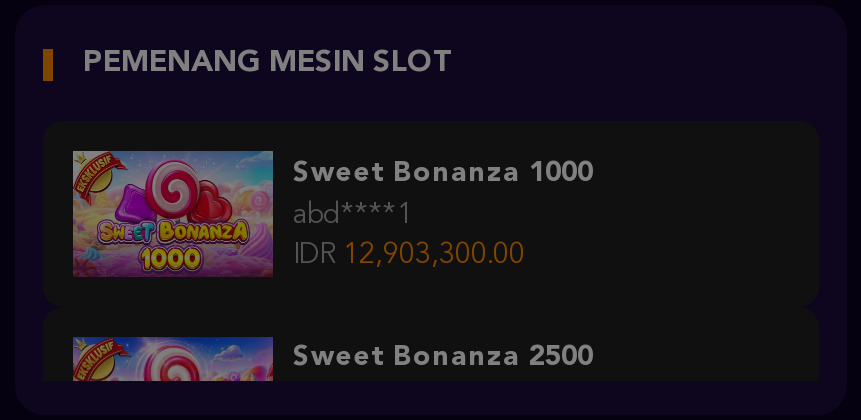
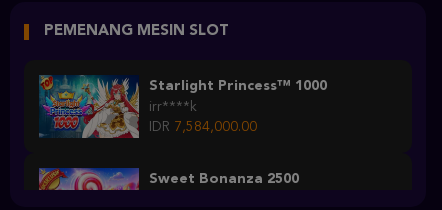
- [image]
- Sweet Bonanza 1000
+ [image]
+ Starlight Princess™ 1000

- abd****1
- IDR 12,903,300.00
+ irr****k
+ IDR 7,584,000.00
